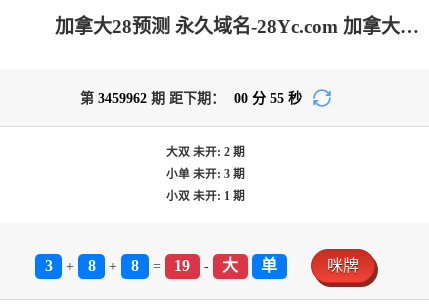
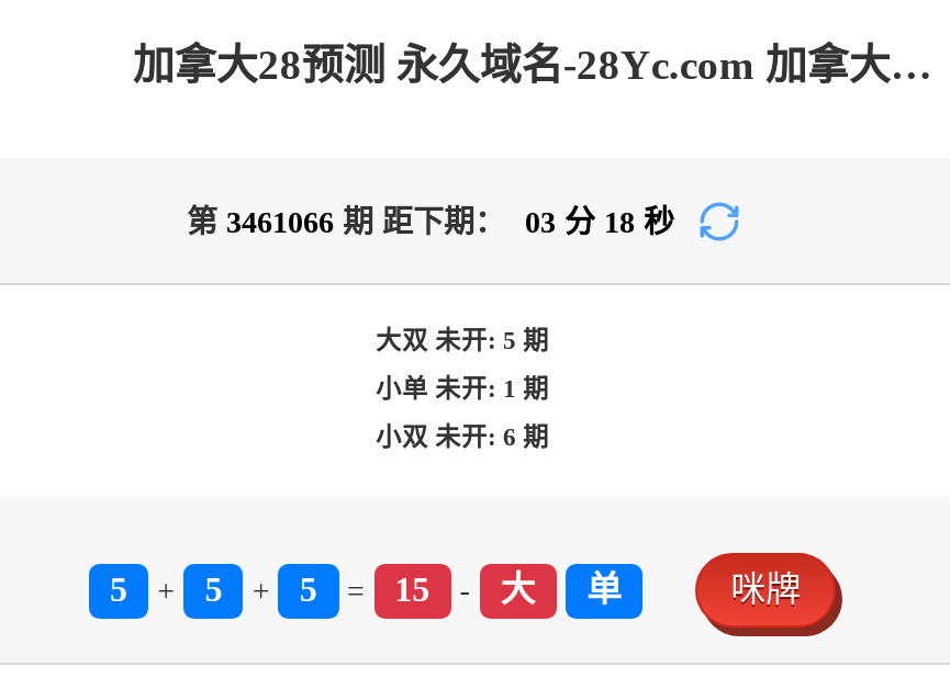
- 第3459962期 距下期： 00分 55秒
+ 第3461066期 距下期： 03分 18秒

- 大双未开: 2期
+ 大双未开: 5期

- 小单未开: 3期
+ 小单未开: 1期

- 小双未开: 1期
+ 小双未开: 6期

- 3
+ 5

- 8
+ 5

- 8
+ 5

- 19
+ 15
